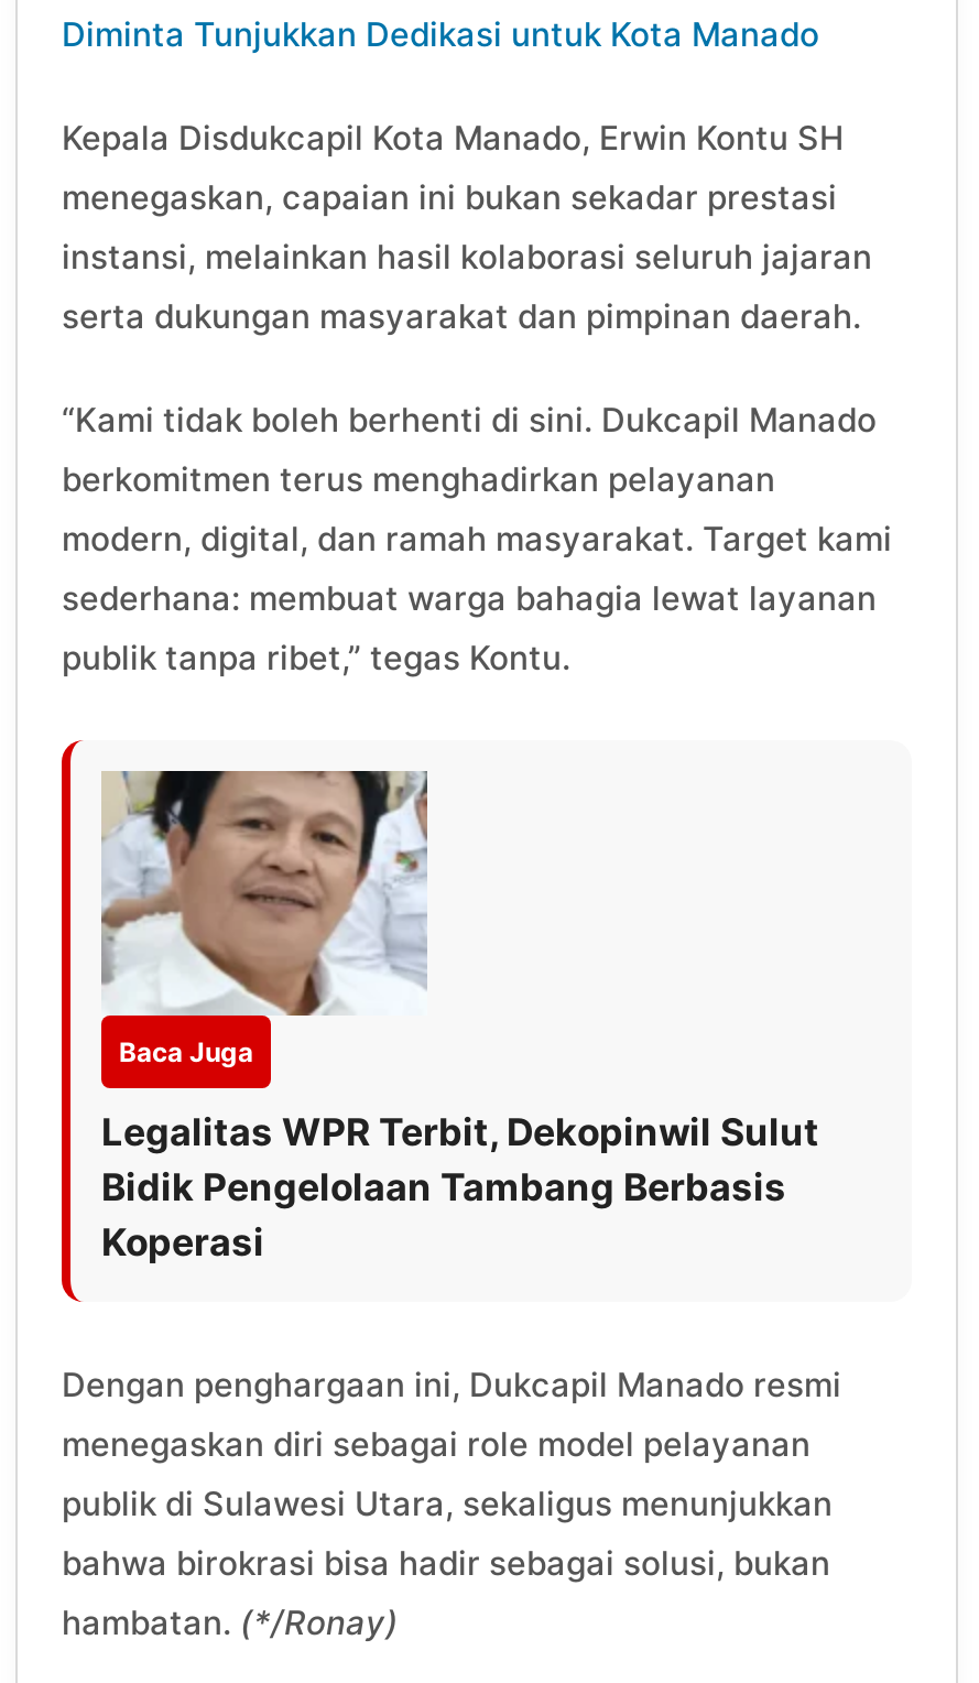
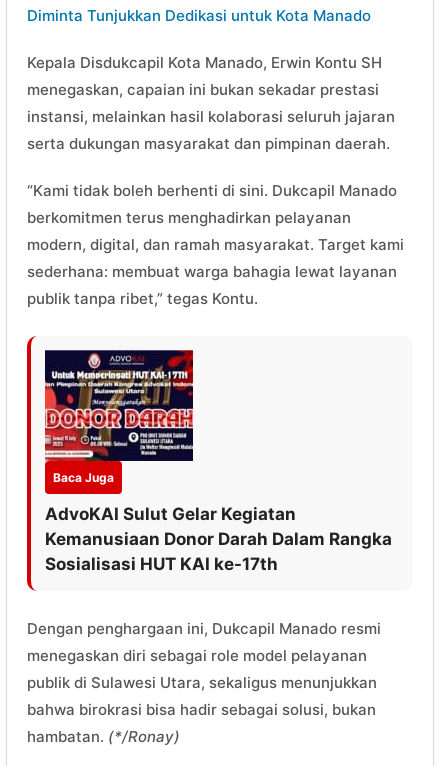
- [image]
+ [image]

- Legalitas WPR Terbit, Dekopinwil Sulut
- Bidik Pengelolaan Tambang Berbasis
- Koperasi
+ AdvoKAI Sulut Gelar Kegiatan
+ Kemanusiaan Donor Darah Dalam Rangka
+ Sosialisasi HUT KAI ke-17th
